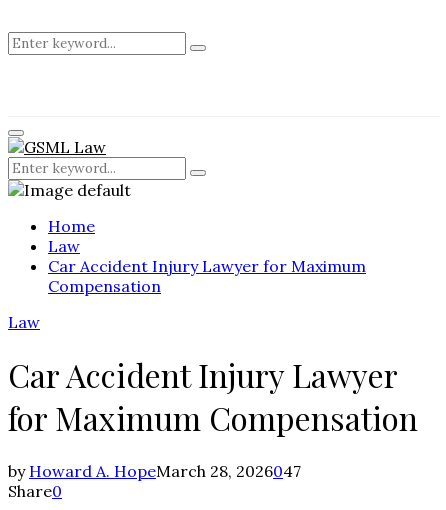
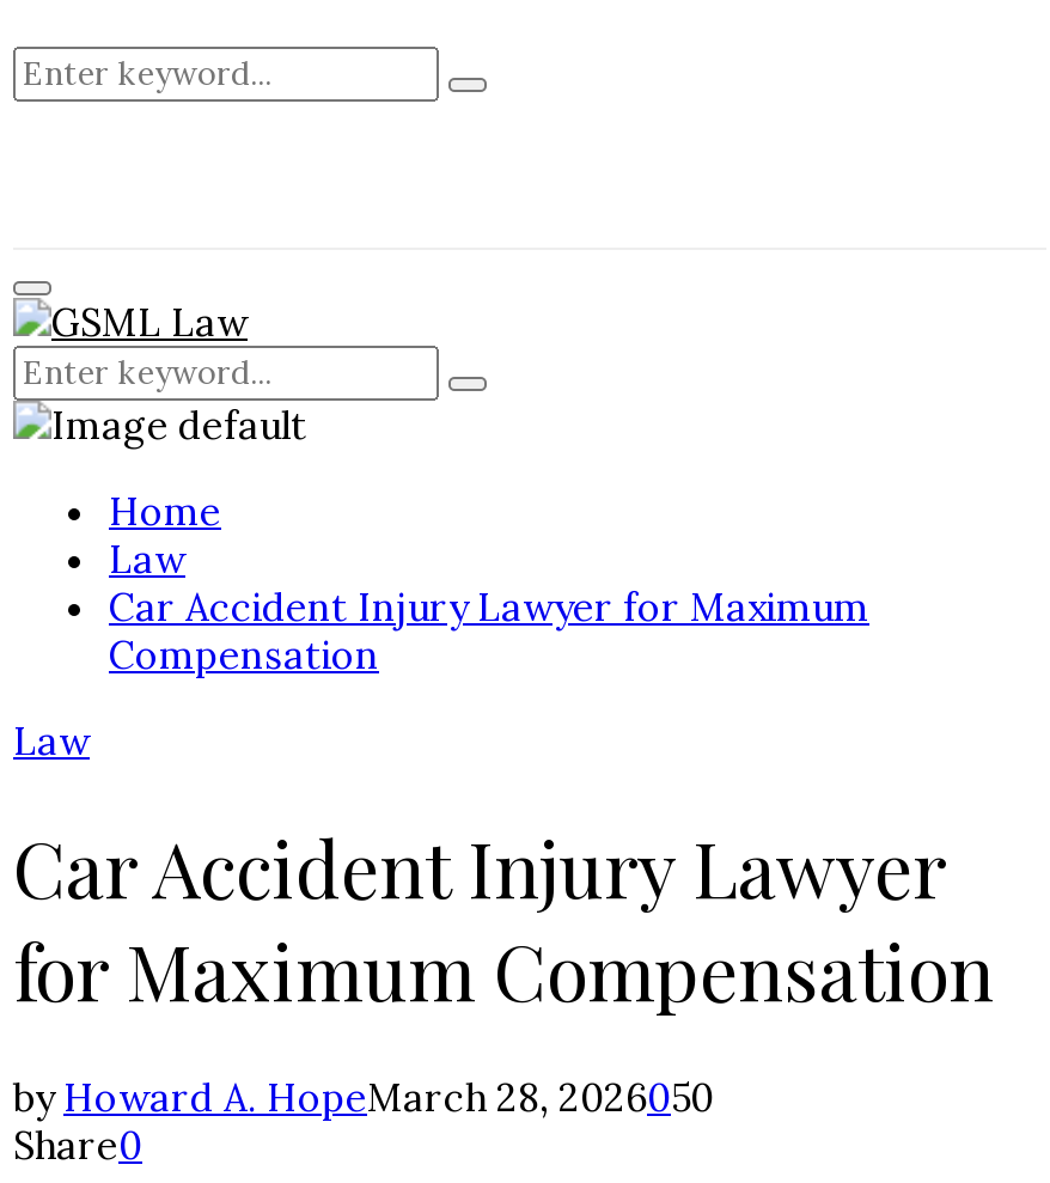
- by Howard A. HopeMarch 28, 2026047
+ by Howard A. HopeMarch 28, 2026050
